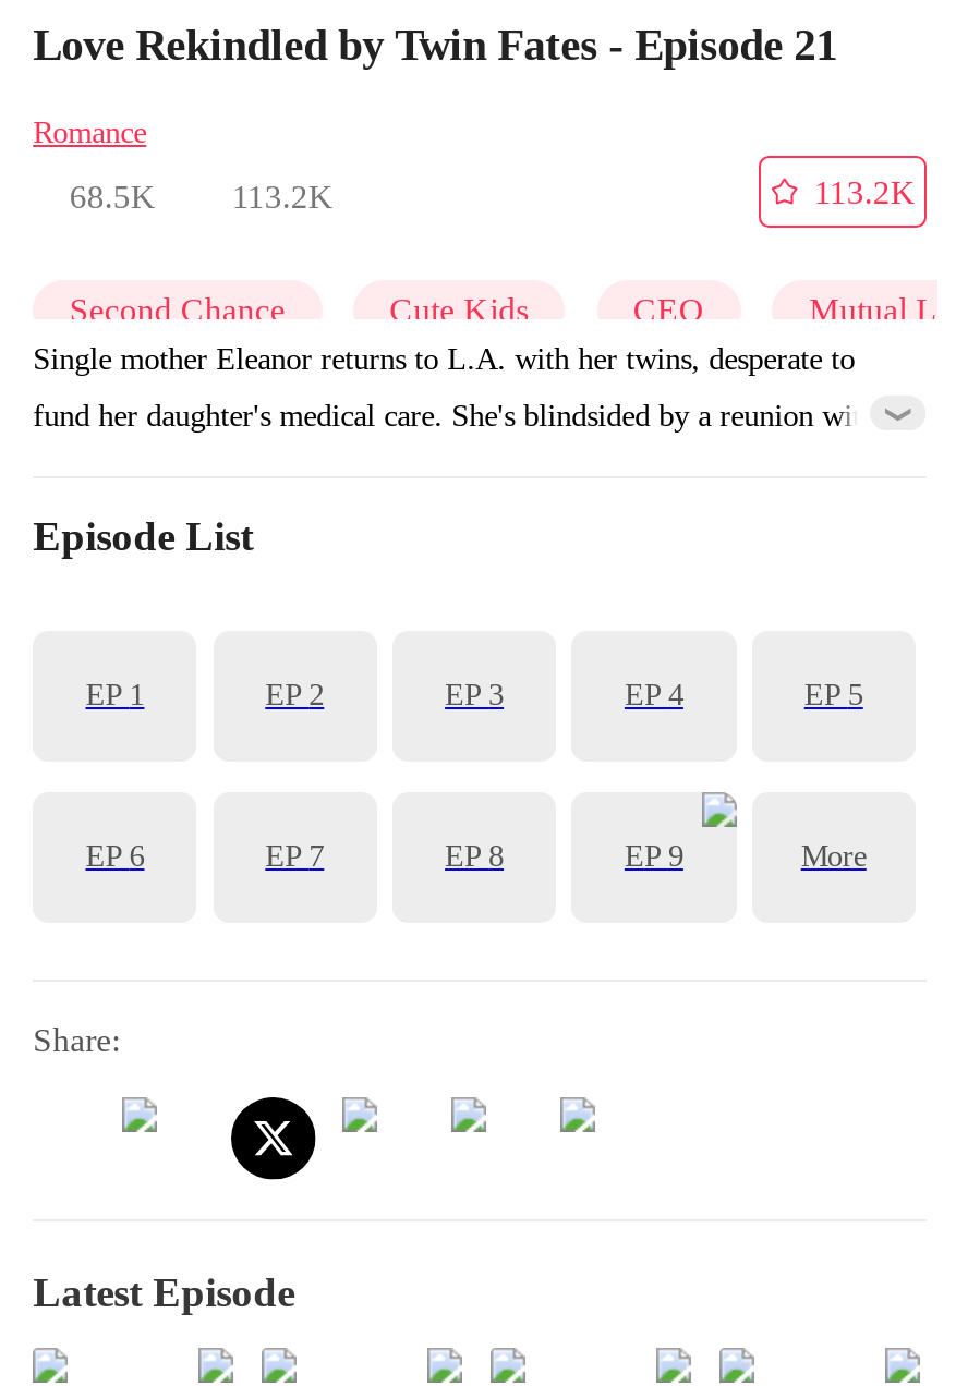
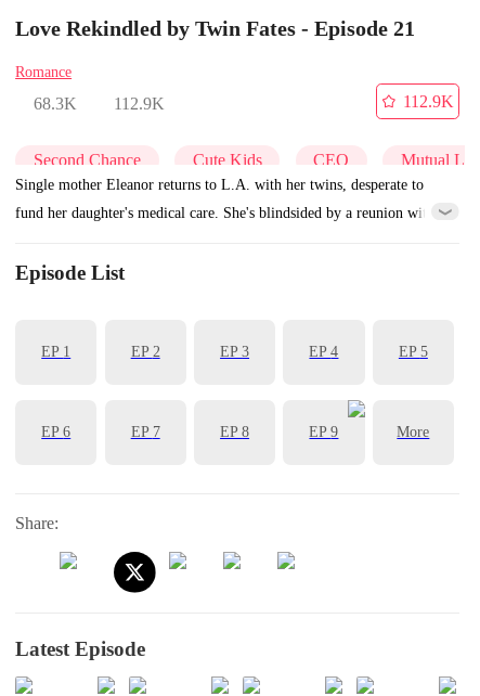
- 68.5K
- 113.2K
- 113.2K
+ 68.3K
+ 112.9K
+ 112.9K
